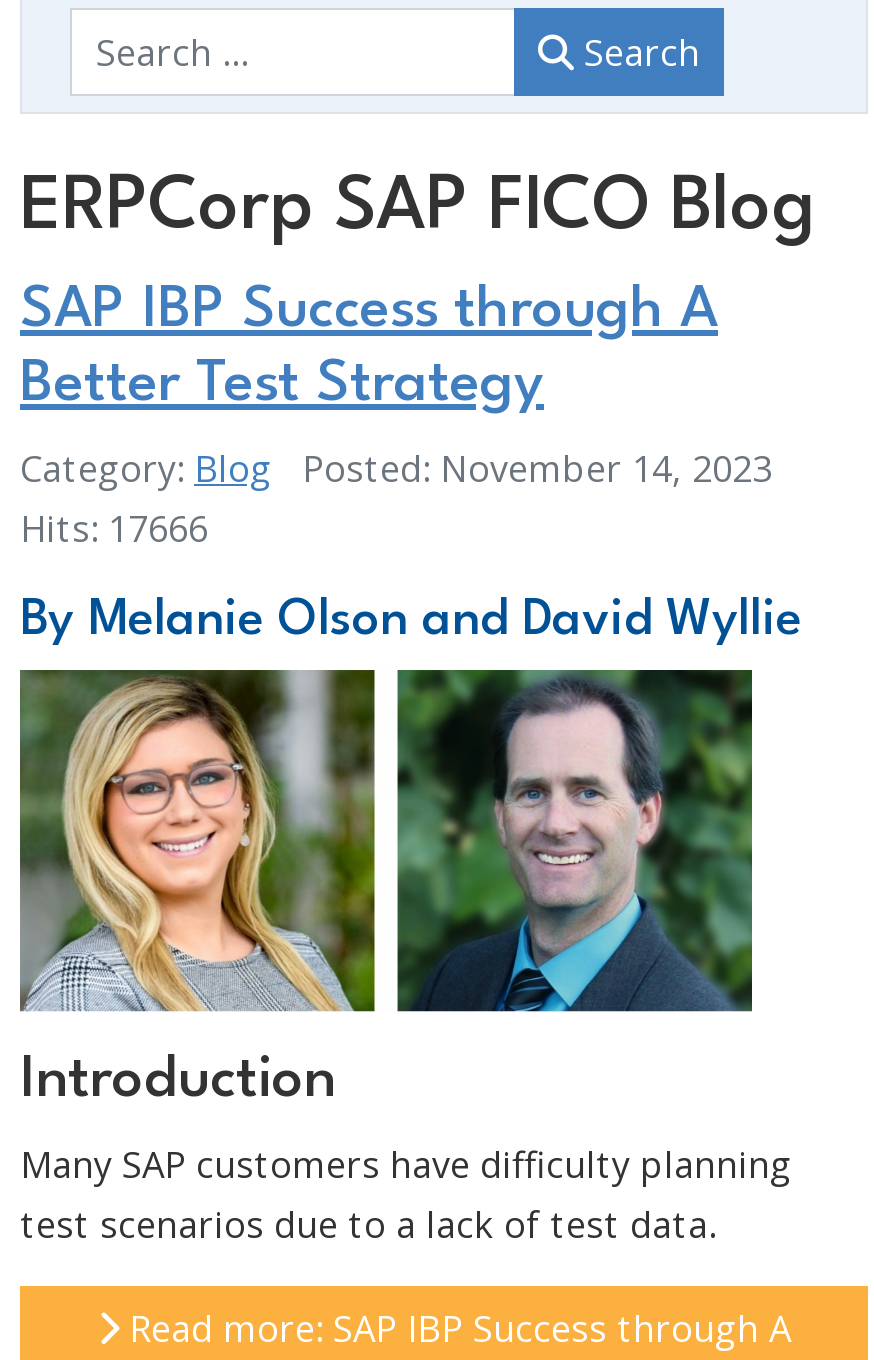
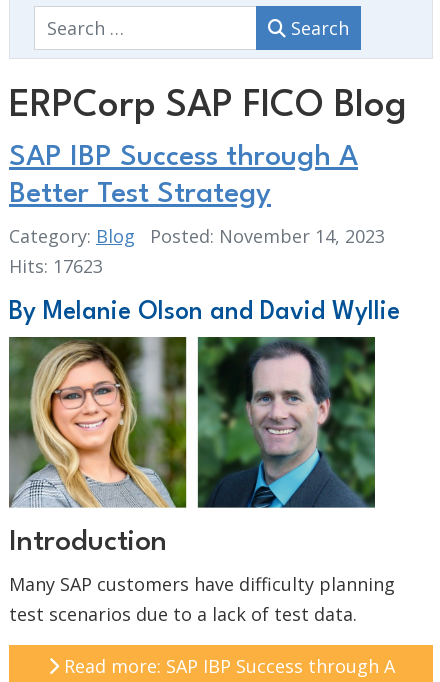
- Hits: 17666
+ Hits: 17623
